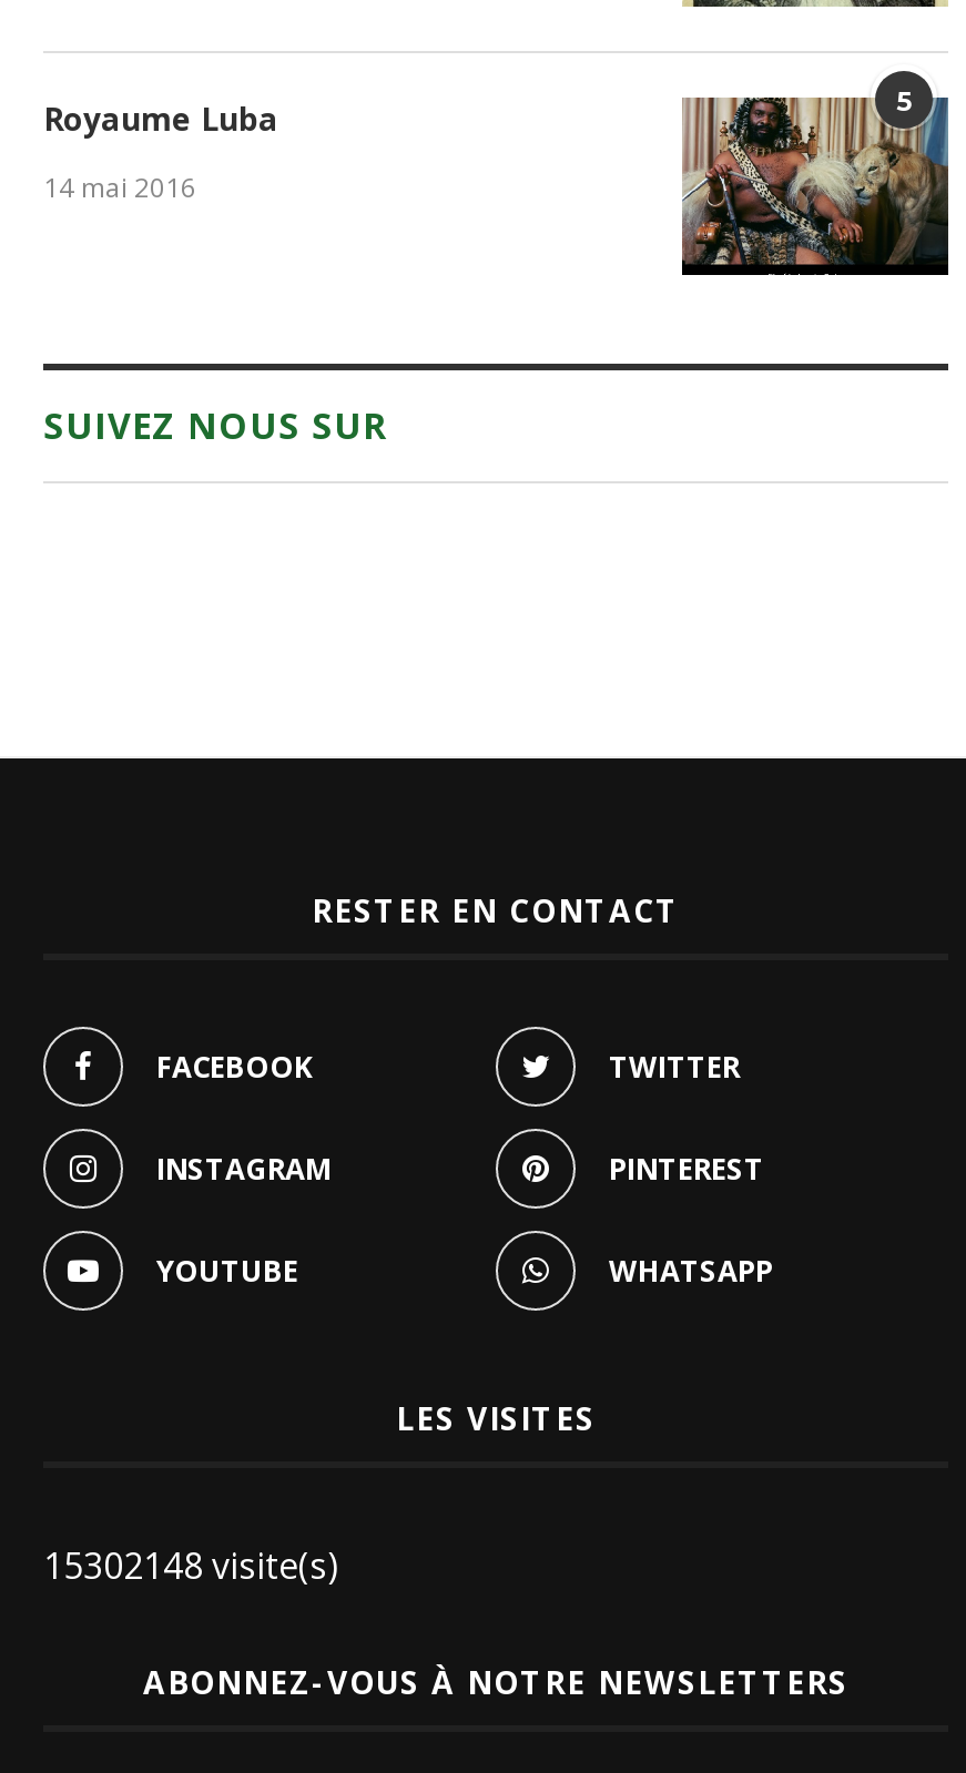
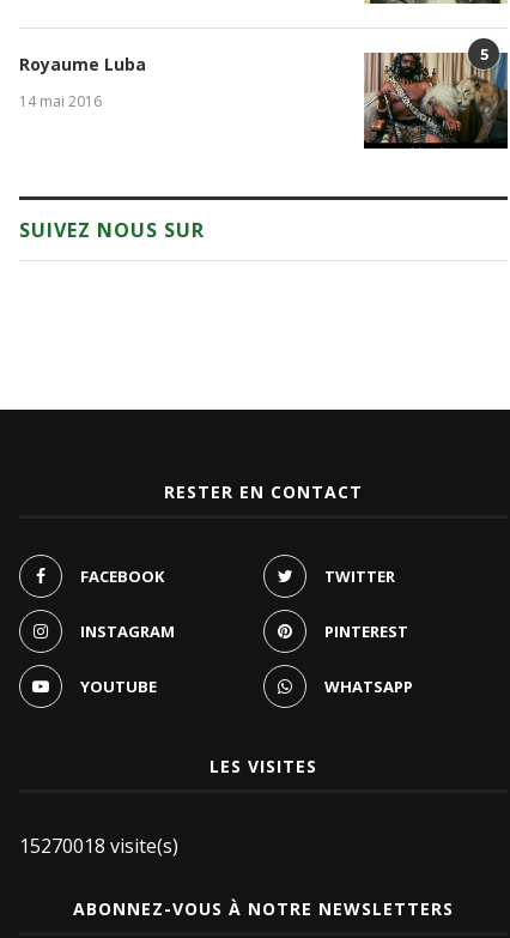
- 15302148 visite(s)
+ 15270018 visite(s)
